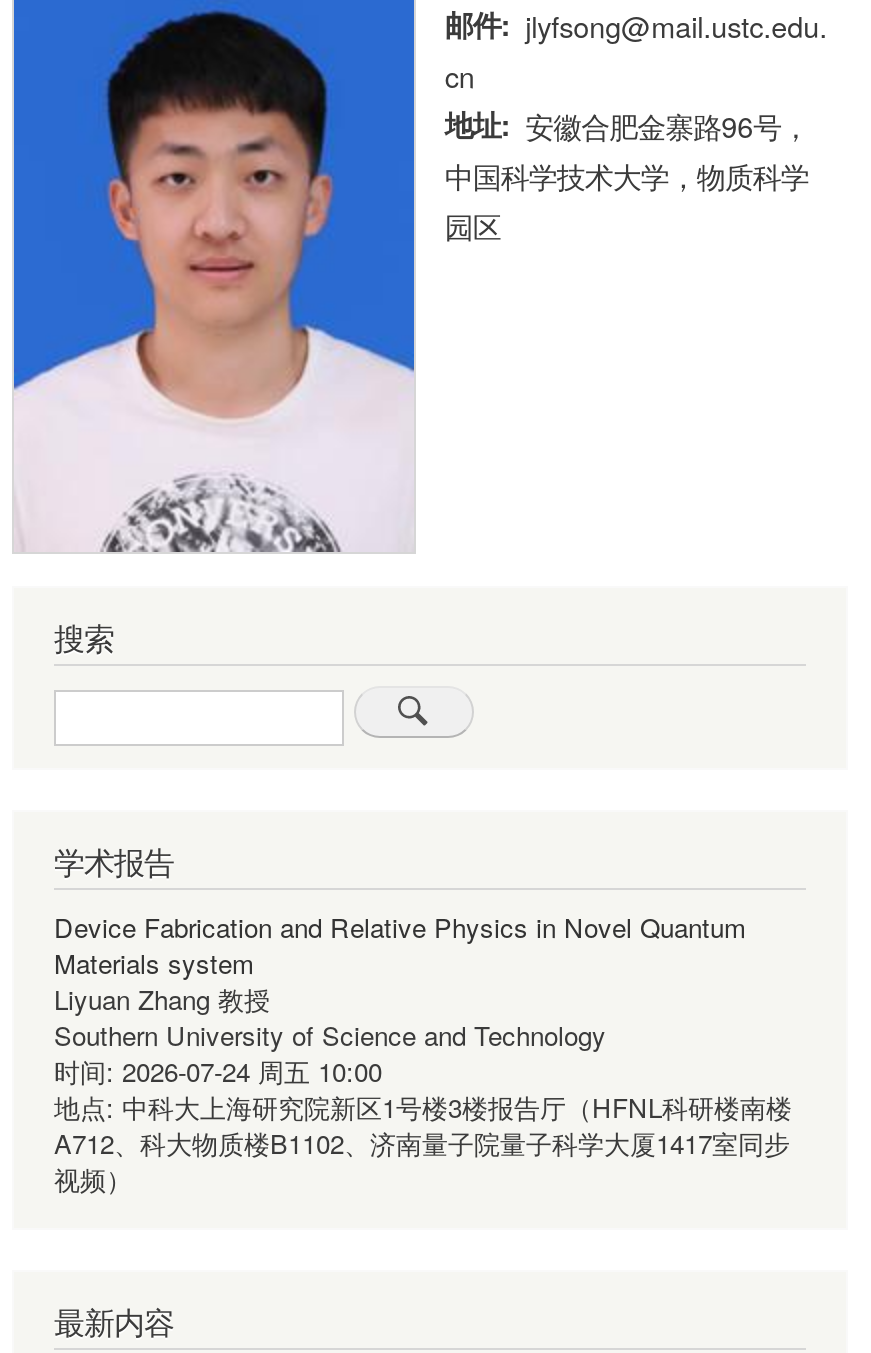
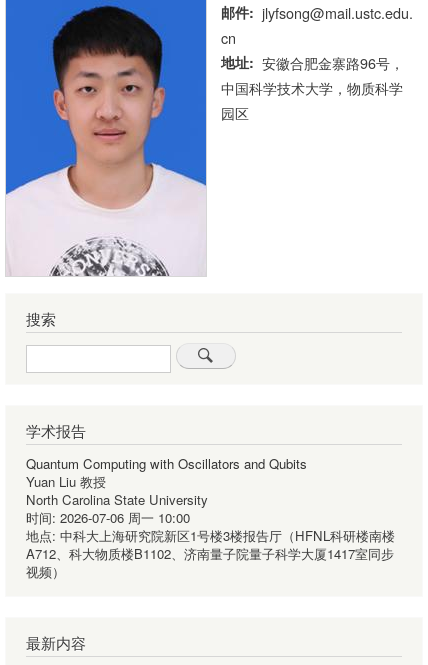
- Device Fabrication and Relative Physics in Novel Quantum
- Materials system
- Liyuan Zhang 教授
- Southern University of Science and Technology
- 时间: 2026-07-24 周五 10:00
+ Quantum Computing with Oscillators and Qubits
+ Yuan Liu 教授
+ North Carolina State University
+ 时间: 2026-07-06 周一 10:00
